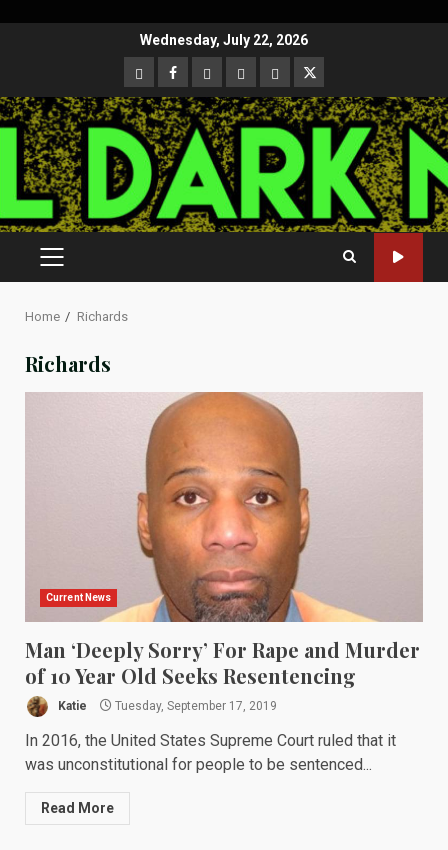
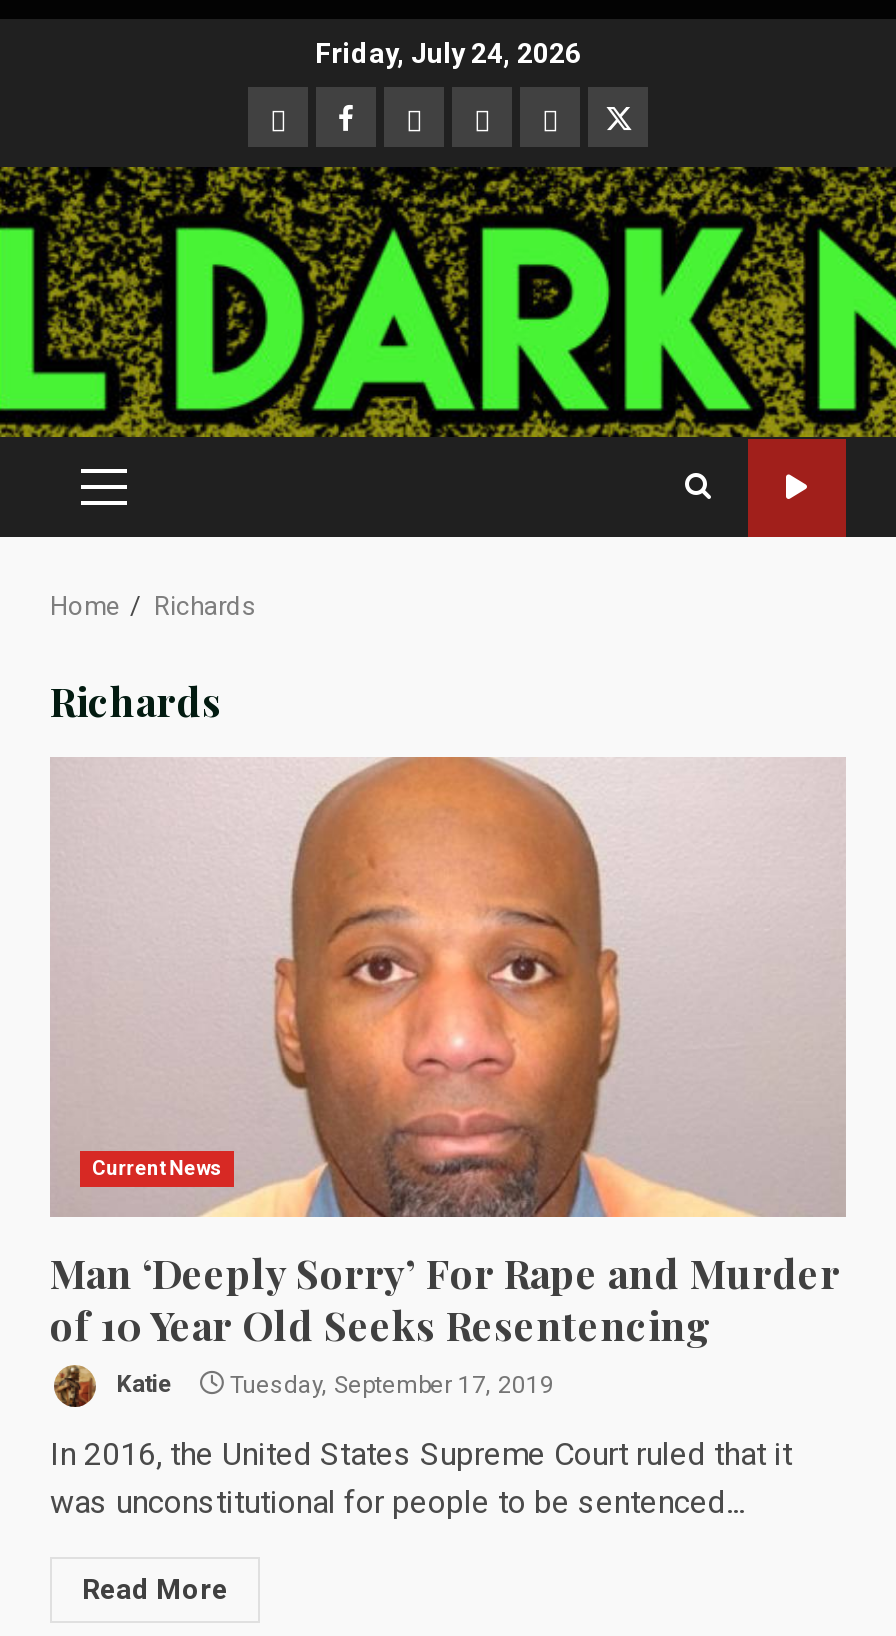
- Wednesday, July 22, 2026
+ Friday, July 24, 2026
